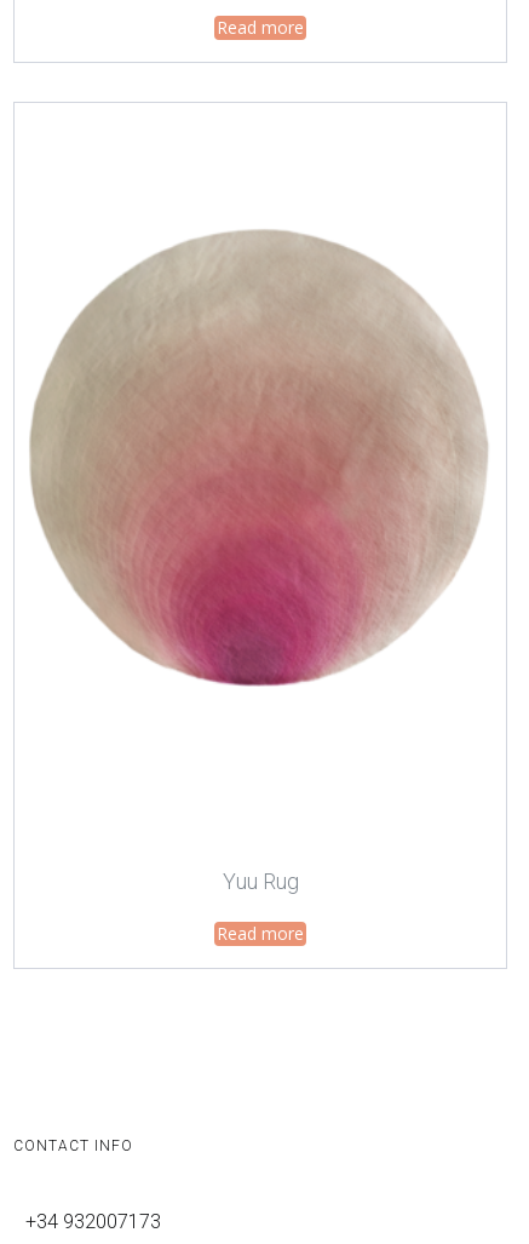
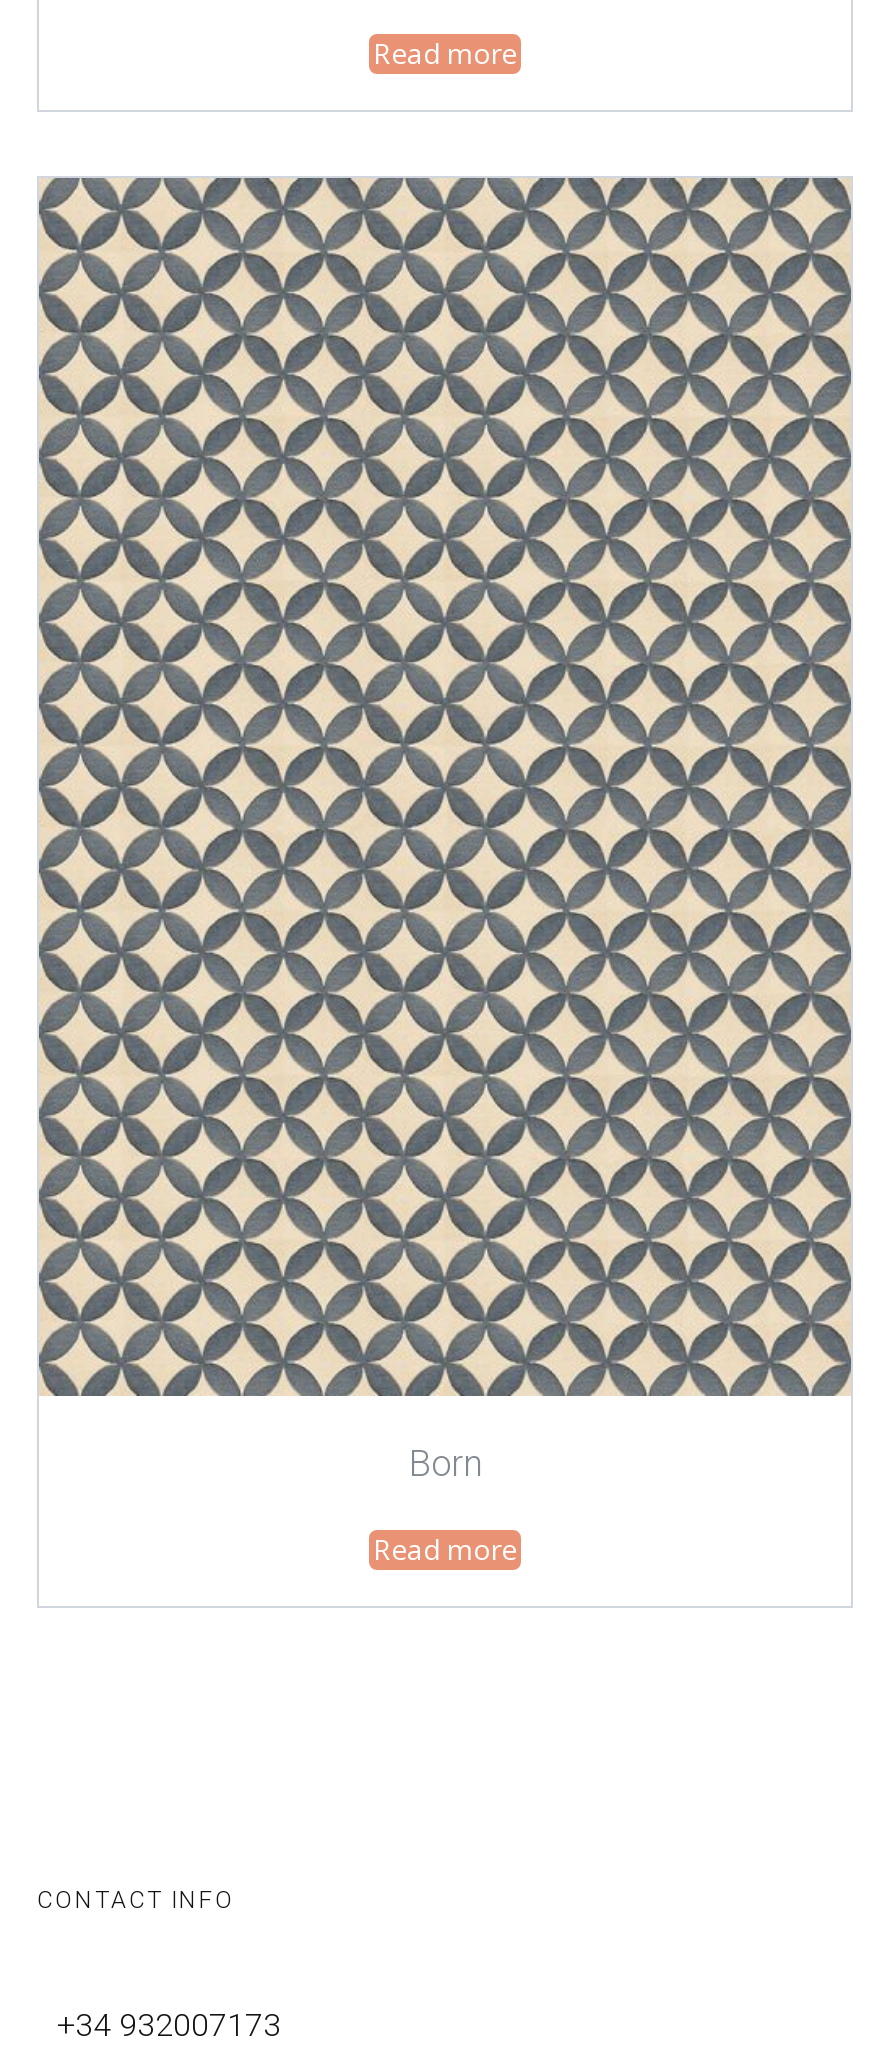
- [image]
- Yuu Rug
+ [image]
+ Born
